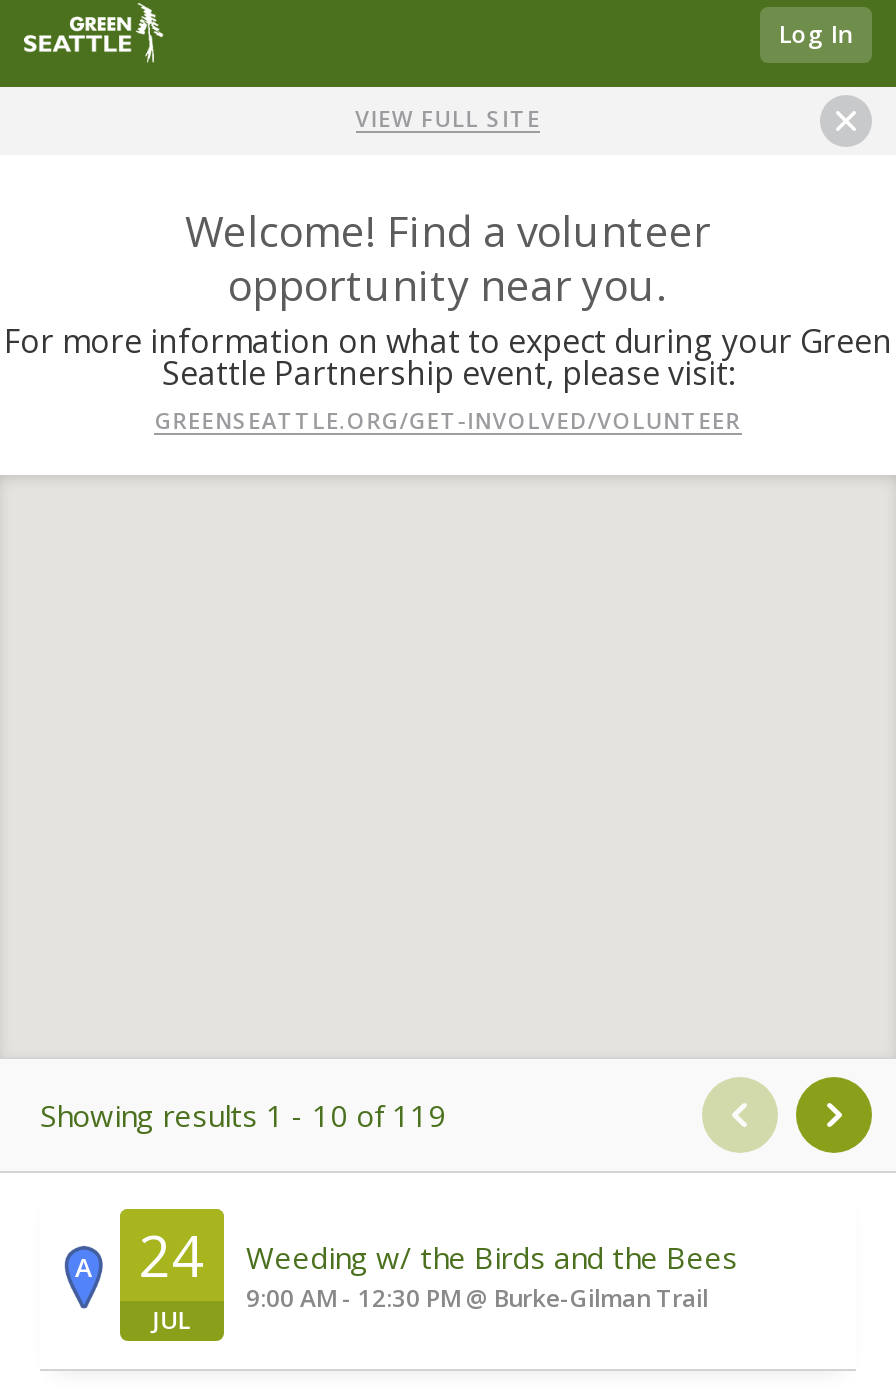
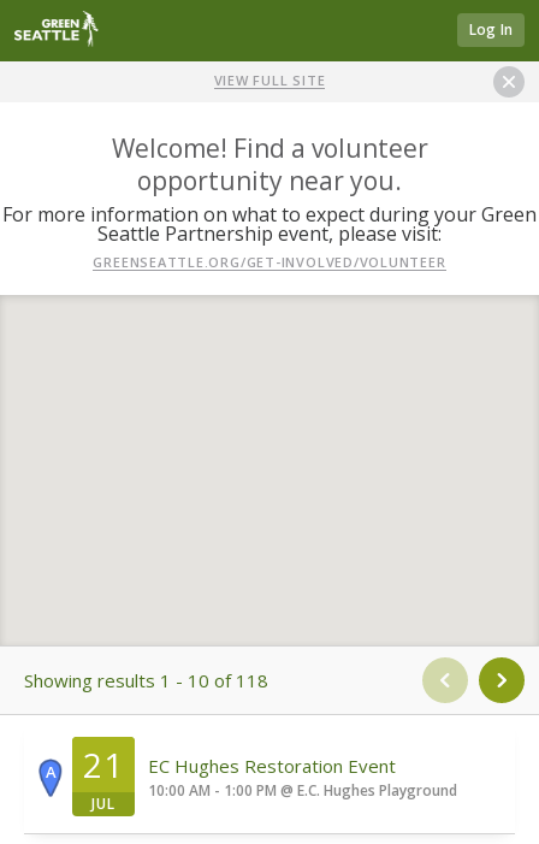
- Showing results 1 - 10 of 119
+ Showing results 1 - 10 of 118

- 24
+ 21

- Weeding w/ the Birds and the Bees
- 9:00 AM - 12:30 PM @ Burke-Gilman Trail
+ EC Hughes Restoration Event
+ 10:00 AM - 1:00 PM @ E.C. Hughes Playground
